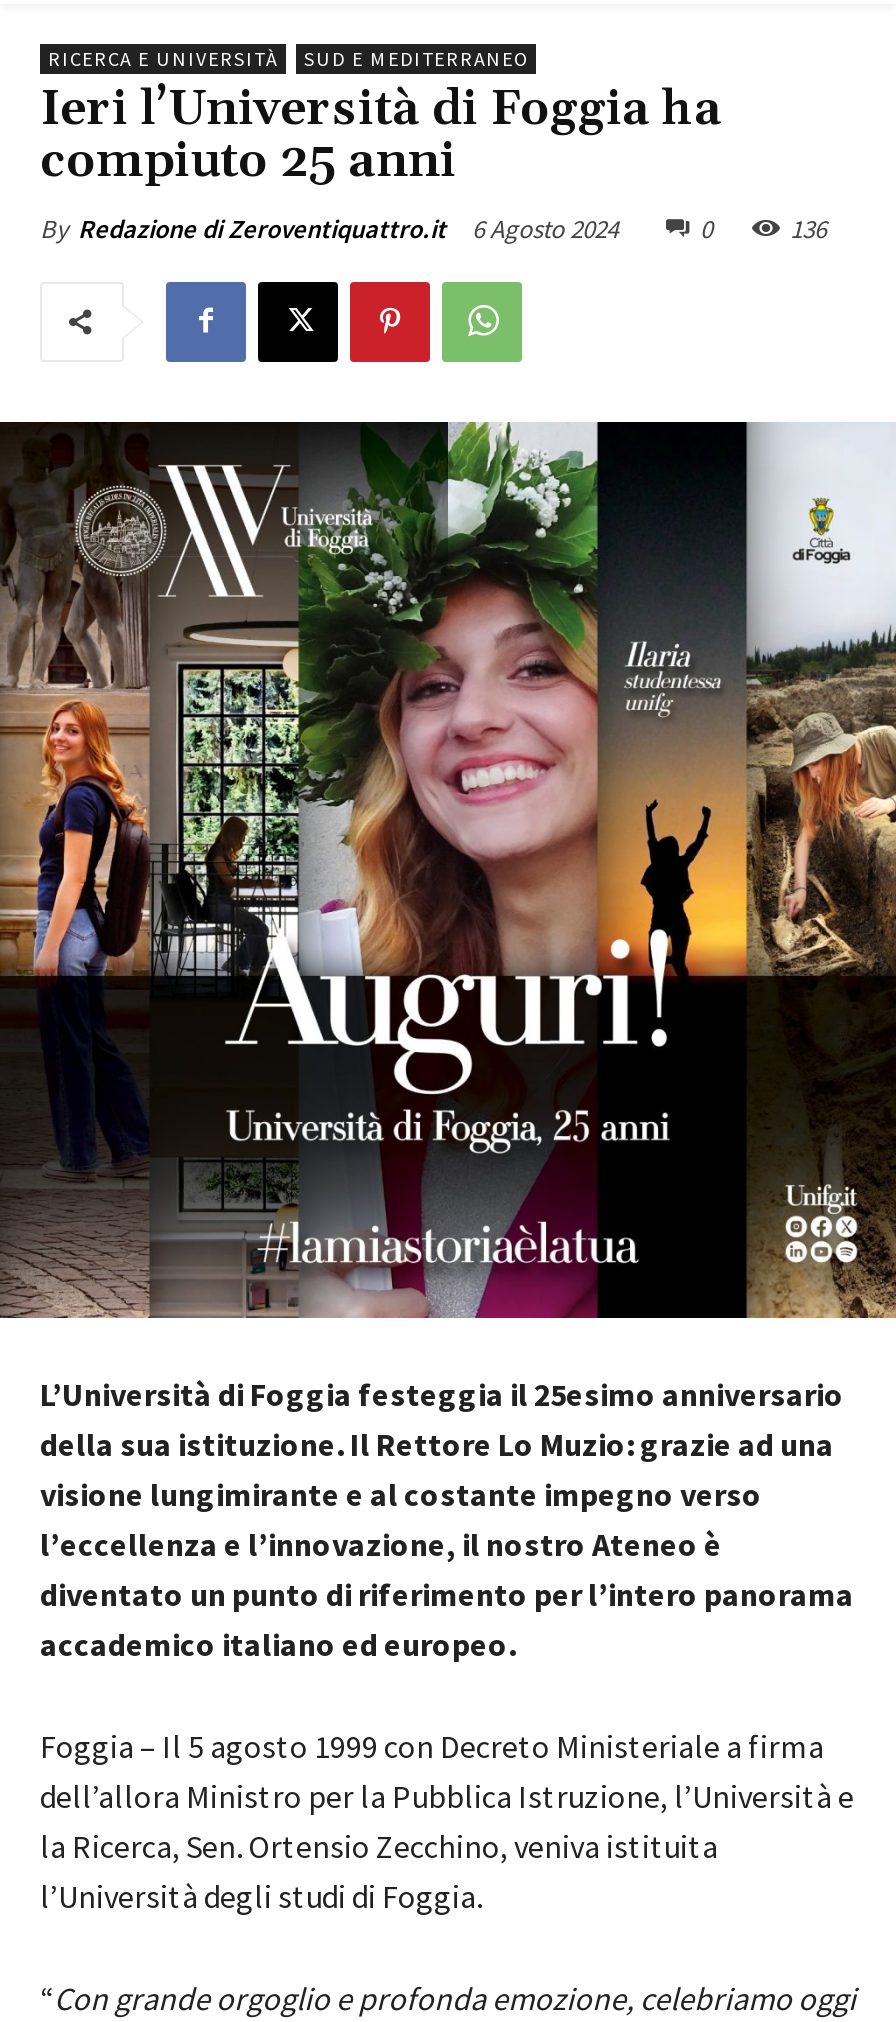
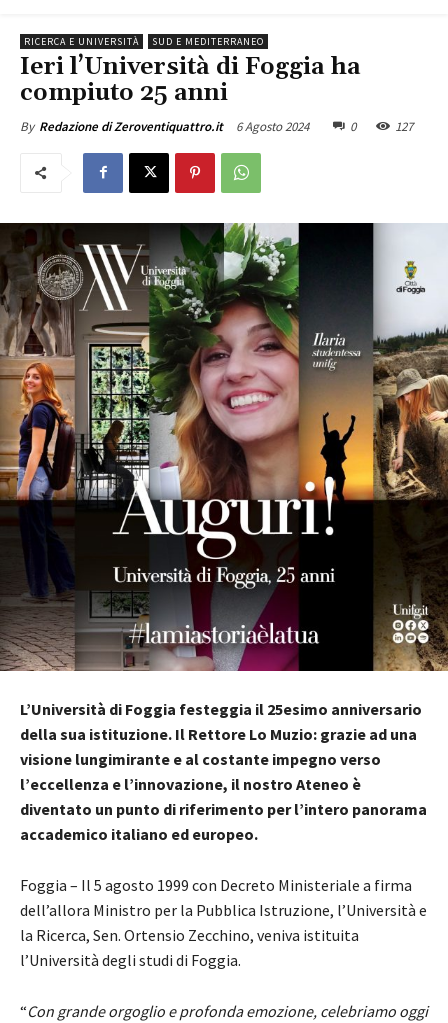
- 136
+ 127
